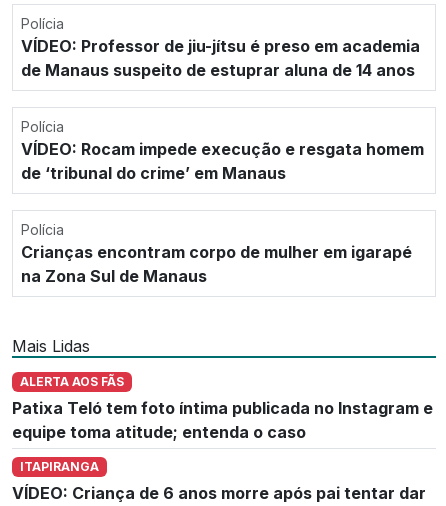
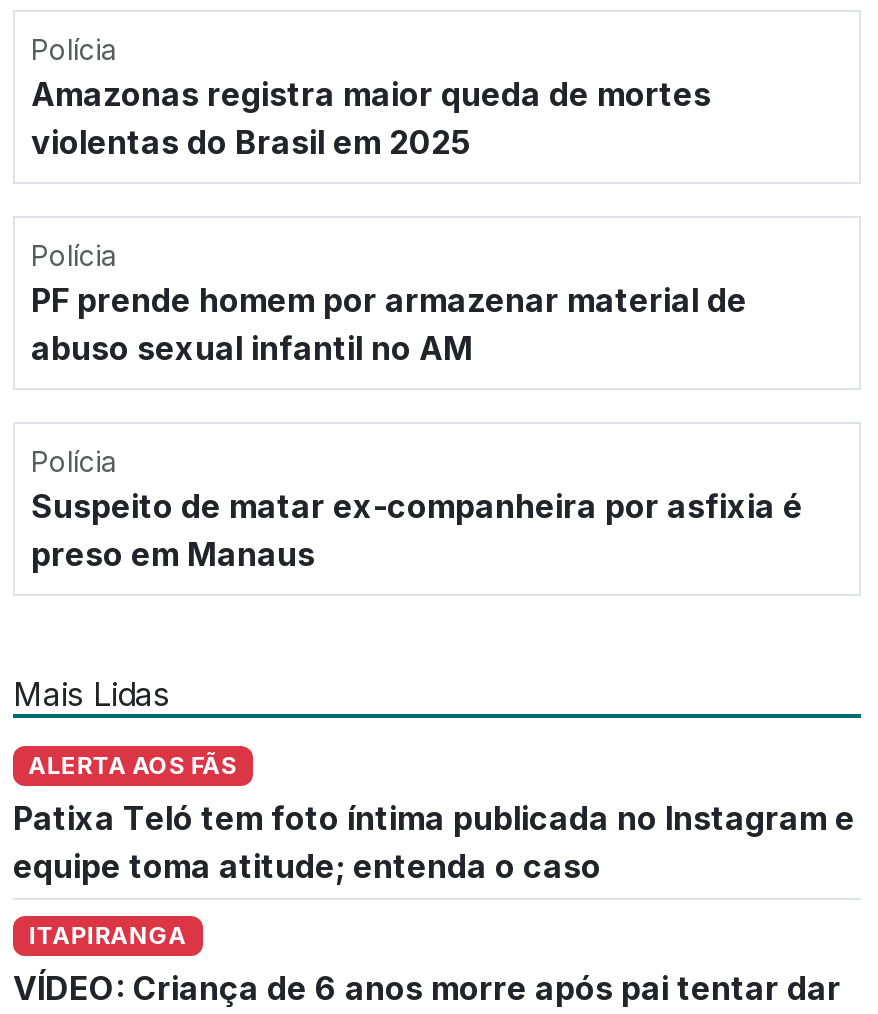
- VÍDEO: Professor de jiu-jítsu é preso em academia
- de Manaus suspeito de estuprar aluna de 14 anos
+ Amazonas registra maior queda de mortes
+ violentas do Brasil em 2025

- VÍDEO: Rocam impede execução e resgata homem
- de ‘tribunal do crime’ em Manaus
+ PF prende homem por armazenar material de
+ abuso sexual infantil no AM

- Crianças encontram corpo de mulher em igarapé
- na Zona Sul de Manaus
+ Suspeito de matar ex-companheira por asfixia é
+ preso em Manaus
